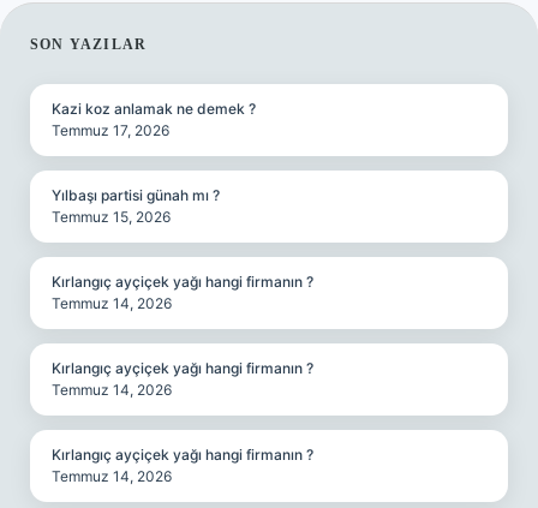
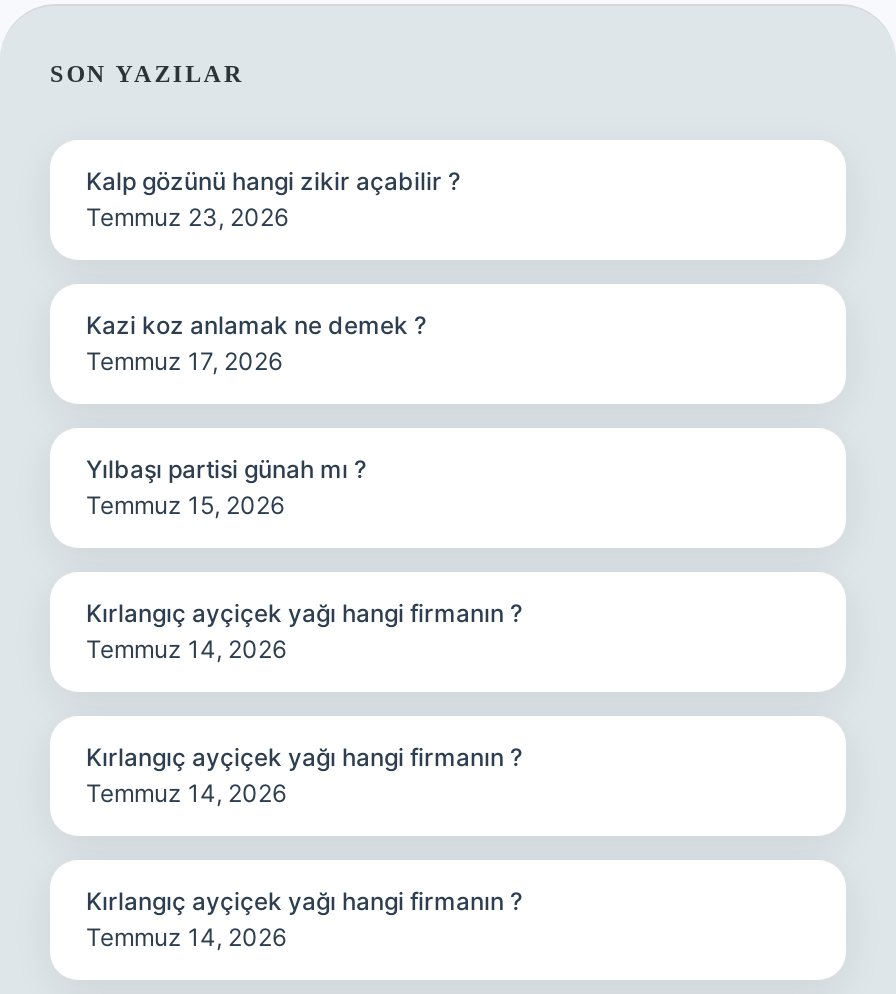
+ Kalp gözünü hangi zikir açabilir ?
+ Temmuz 23, 2026
